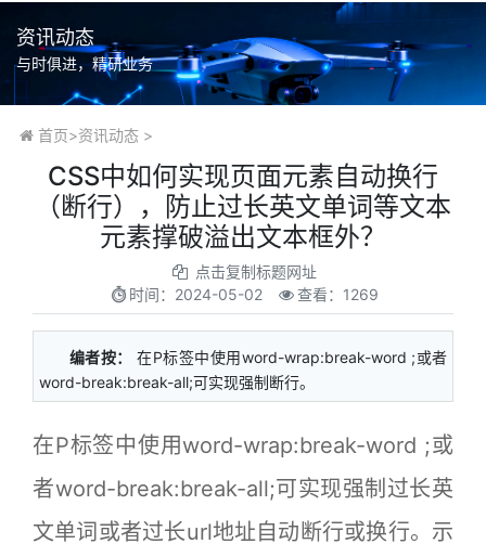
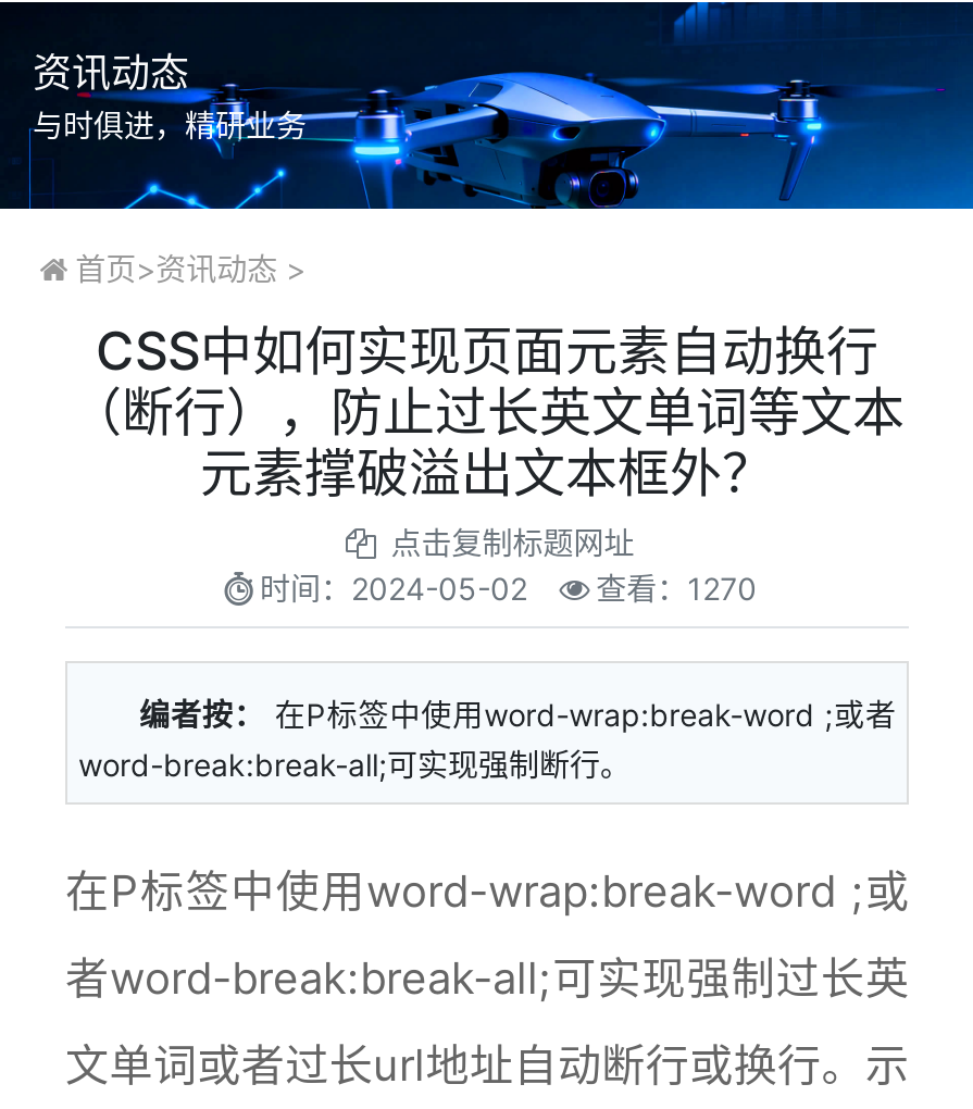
- 时间：2024-05-02 查看：1269
+ 时间：2024-05-02 查看：1270
